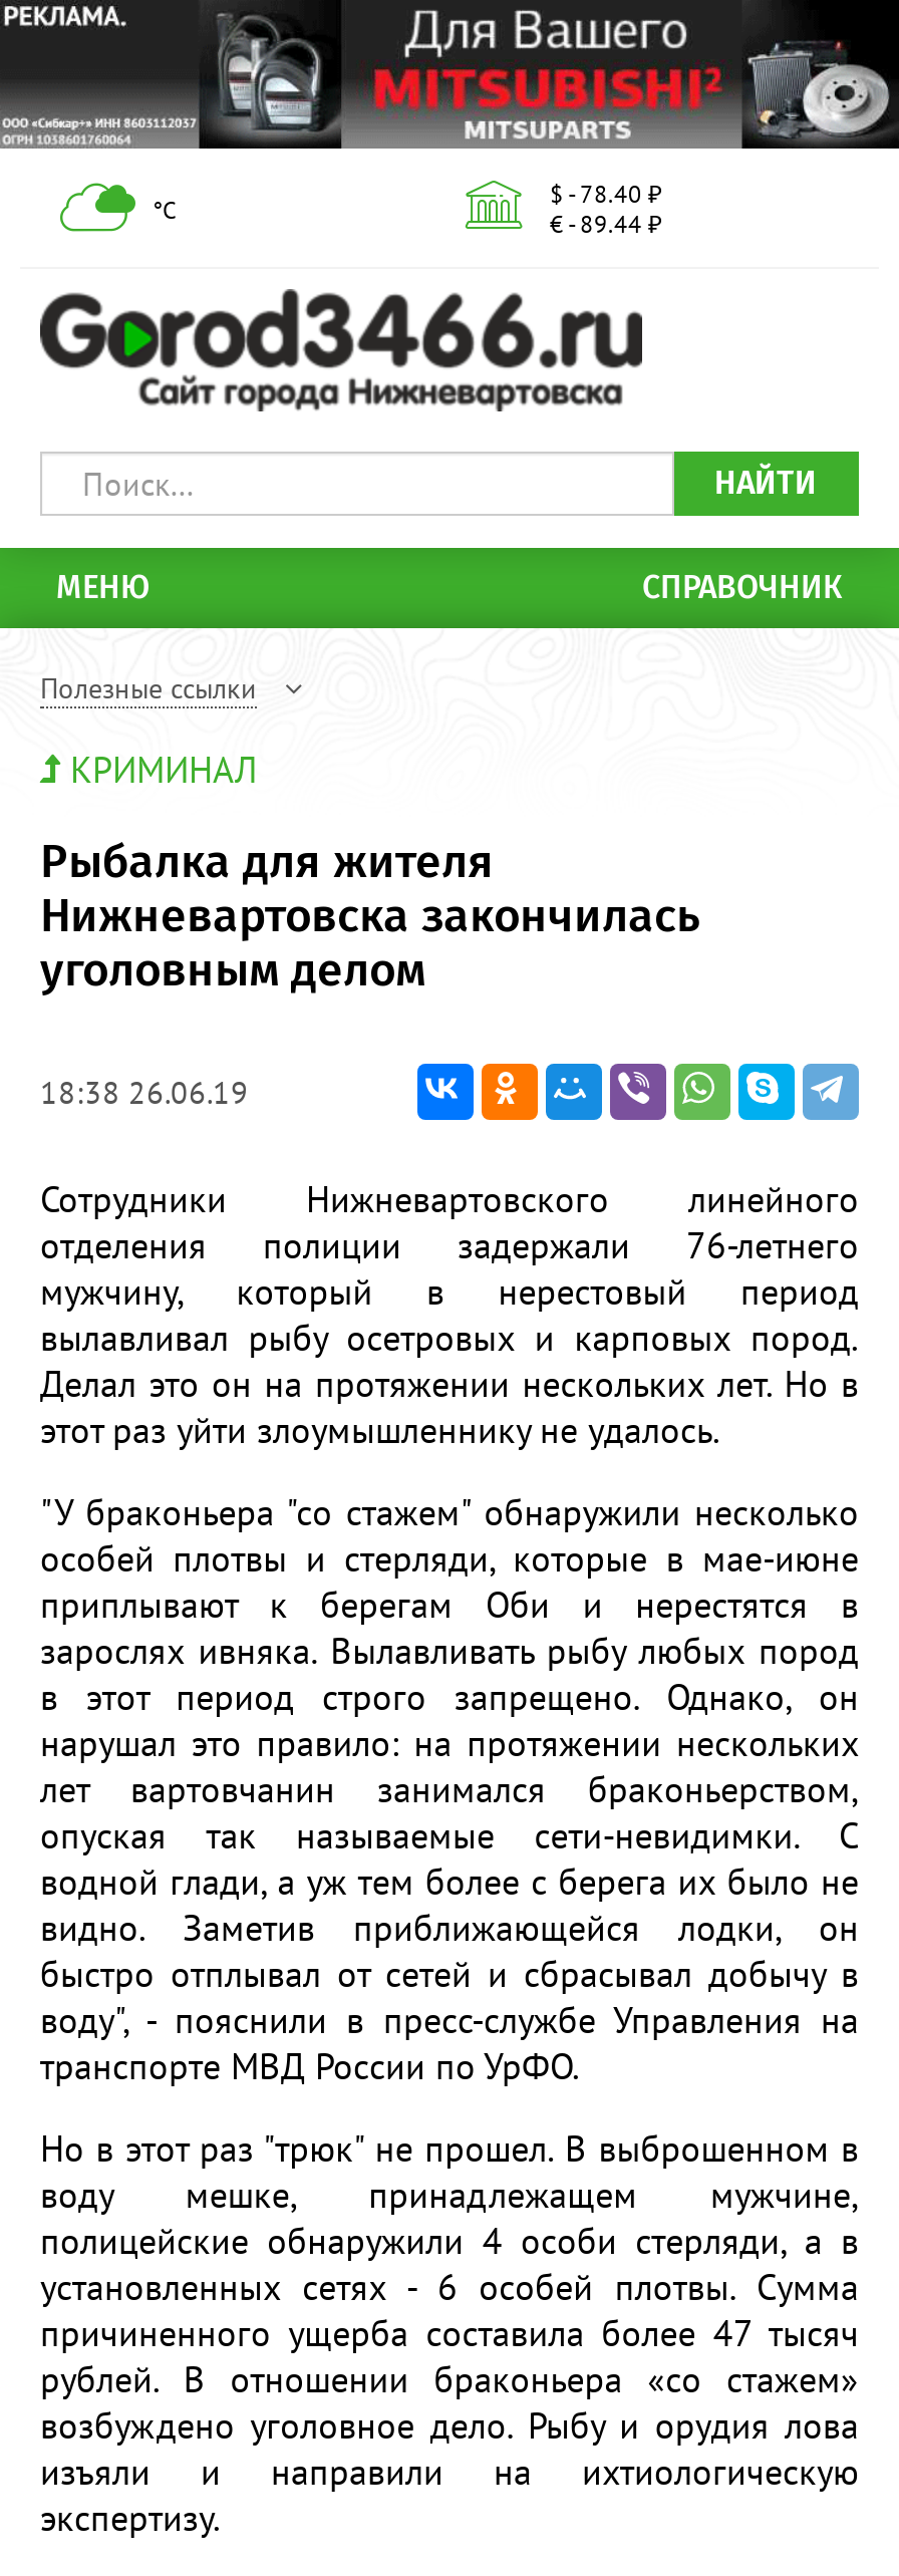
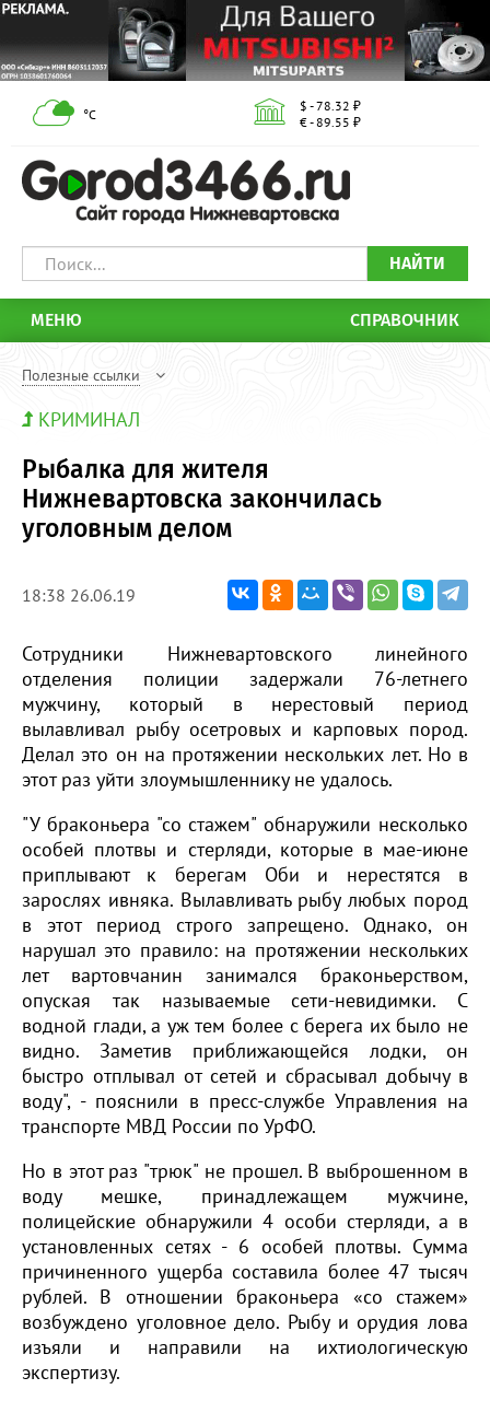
- $ - 78.40 ₽
+ $ - 78.32 ₽

- € - 89.44 ₽
+ € - 89.55 ₽
